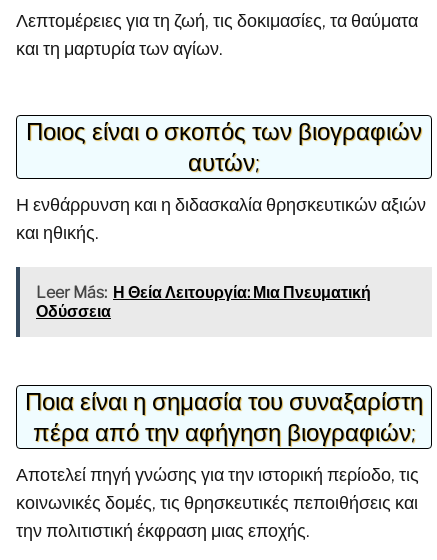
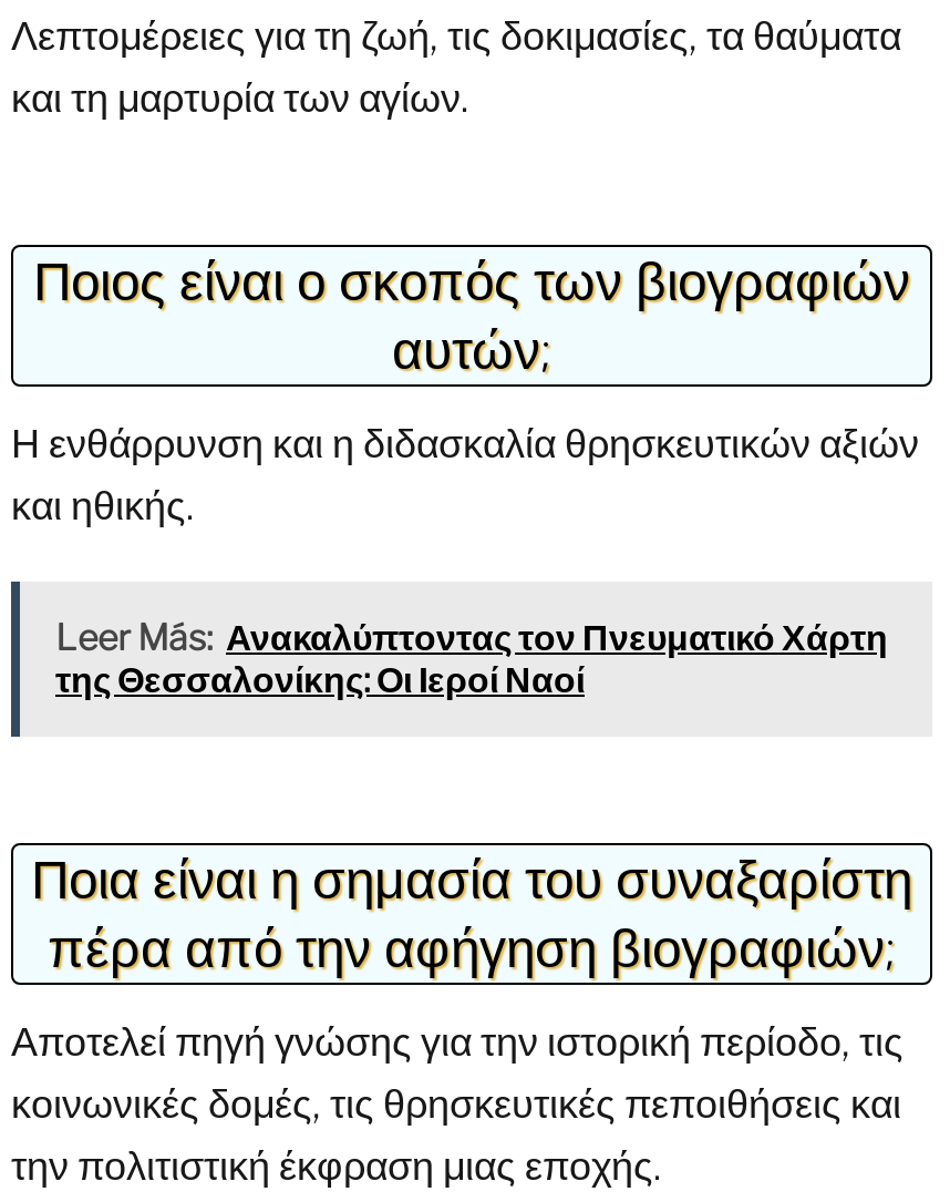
- Leer Más: Η Θεία Λειτουργία: Μια Πνευματική
- Οδύσσεια
+ Leer Más: Ανακαλύπτοντας τον Πνευματικό Χάρτη
+ της Θεσσαλονίκης: Οι Ιεροί Ναοί
